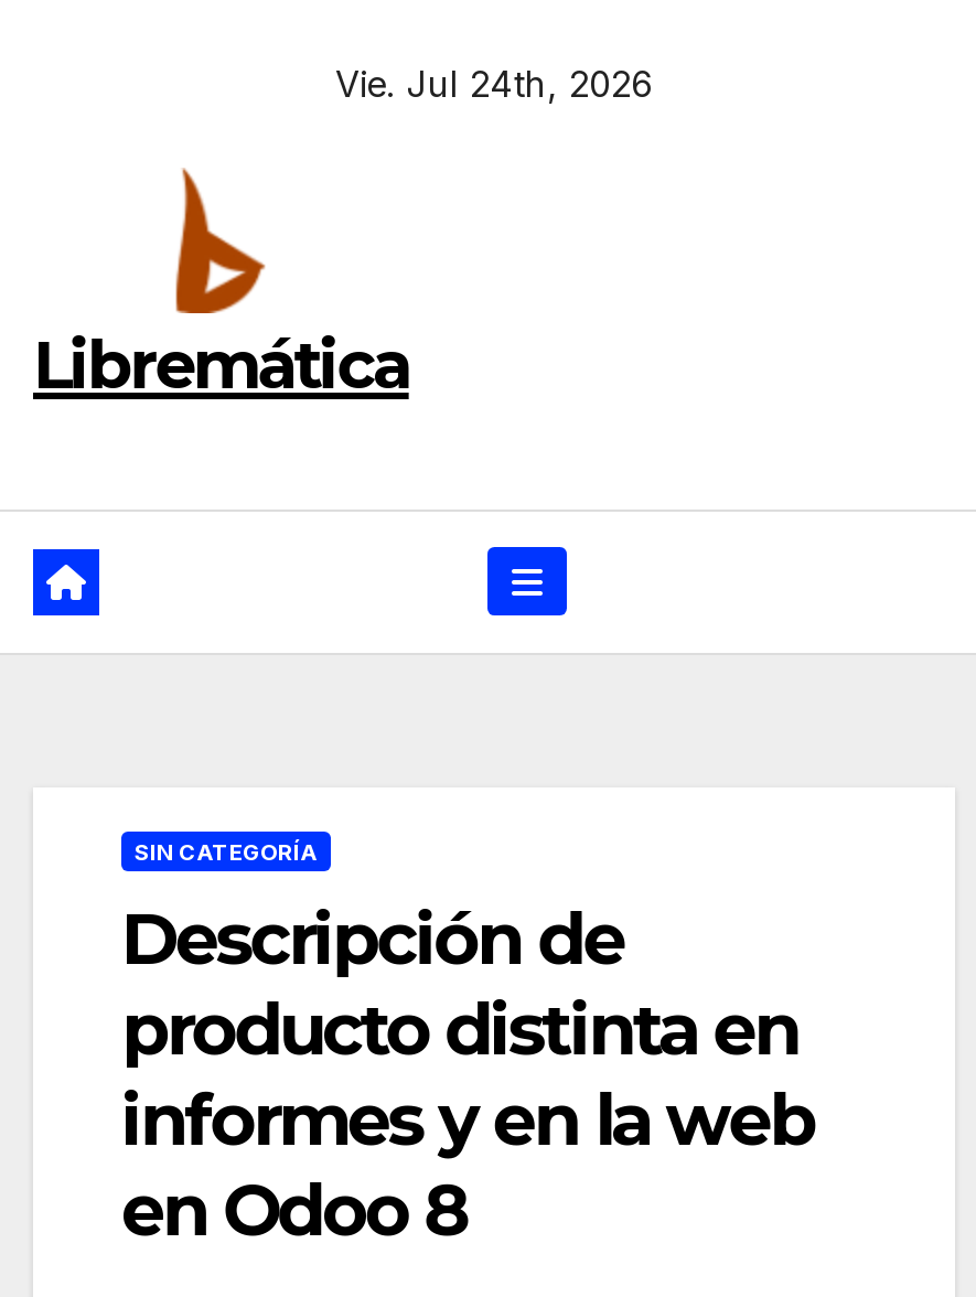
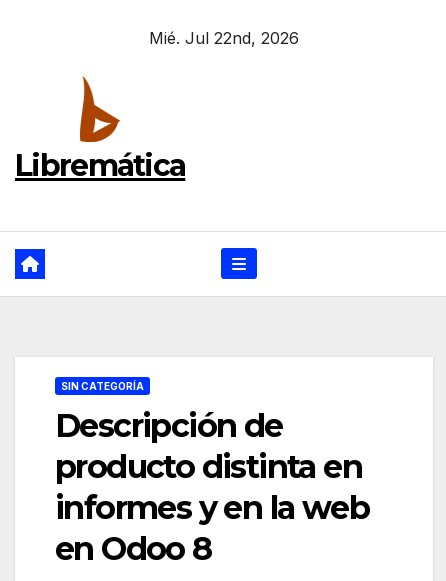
- Vie. Jul 24th, 2026
+ Mié. Jul 22nd, 2026
